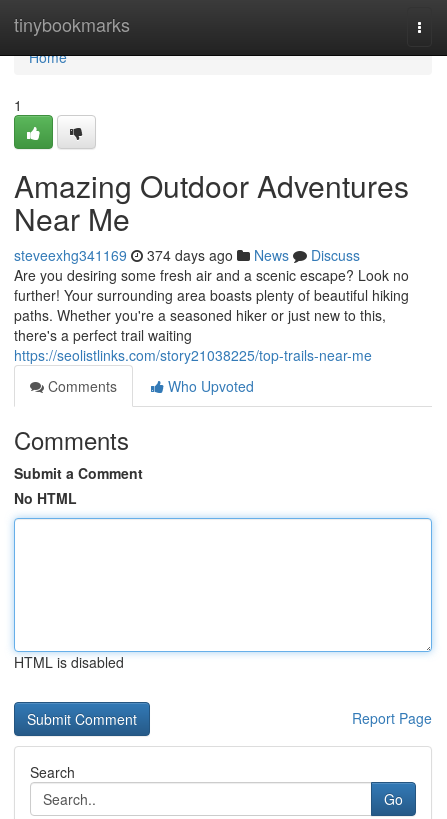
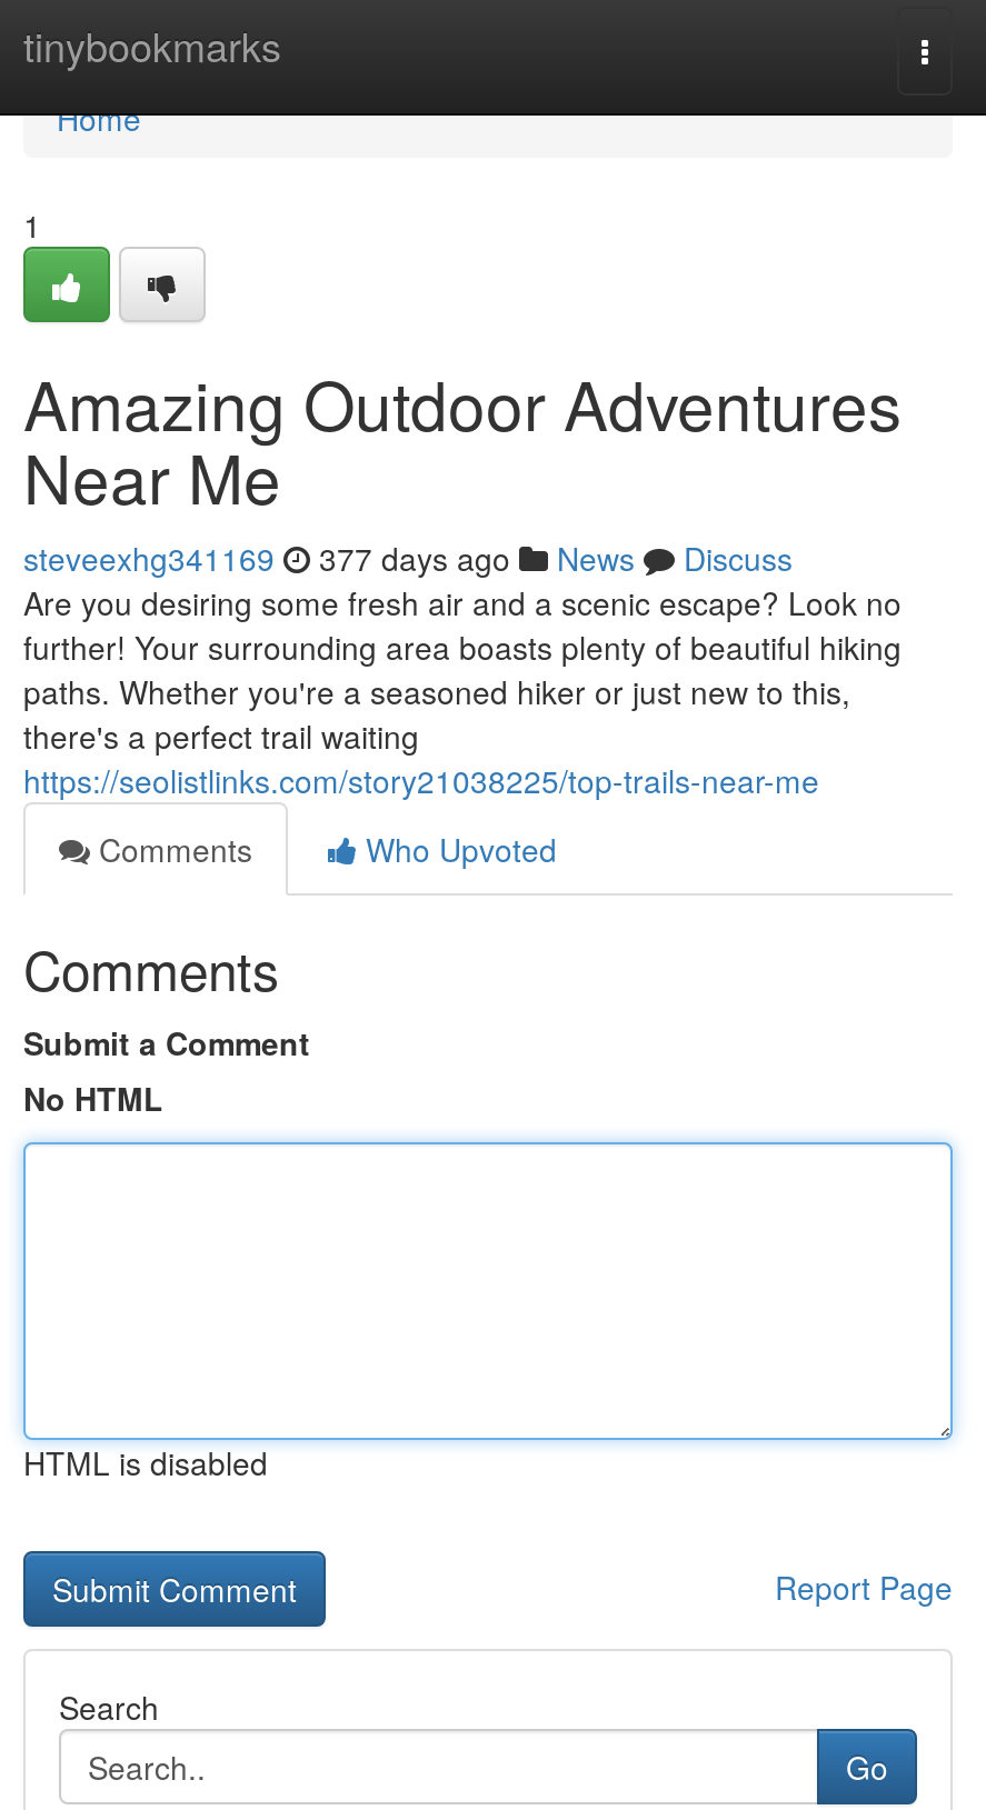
- steveexhg341169 374 days ago News Discuss
+ steveexhg341169 377 days ago News Discuss
